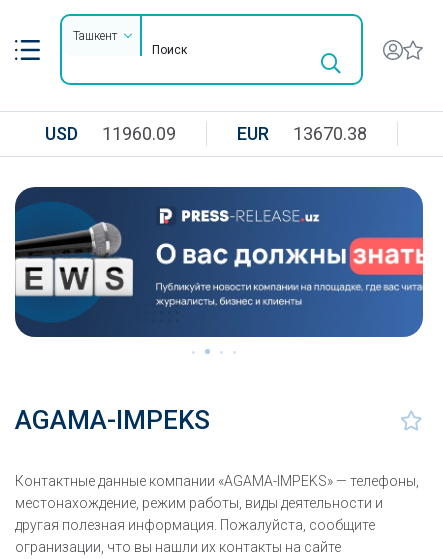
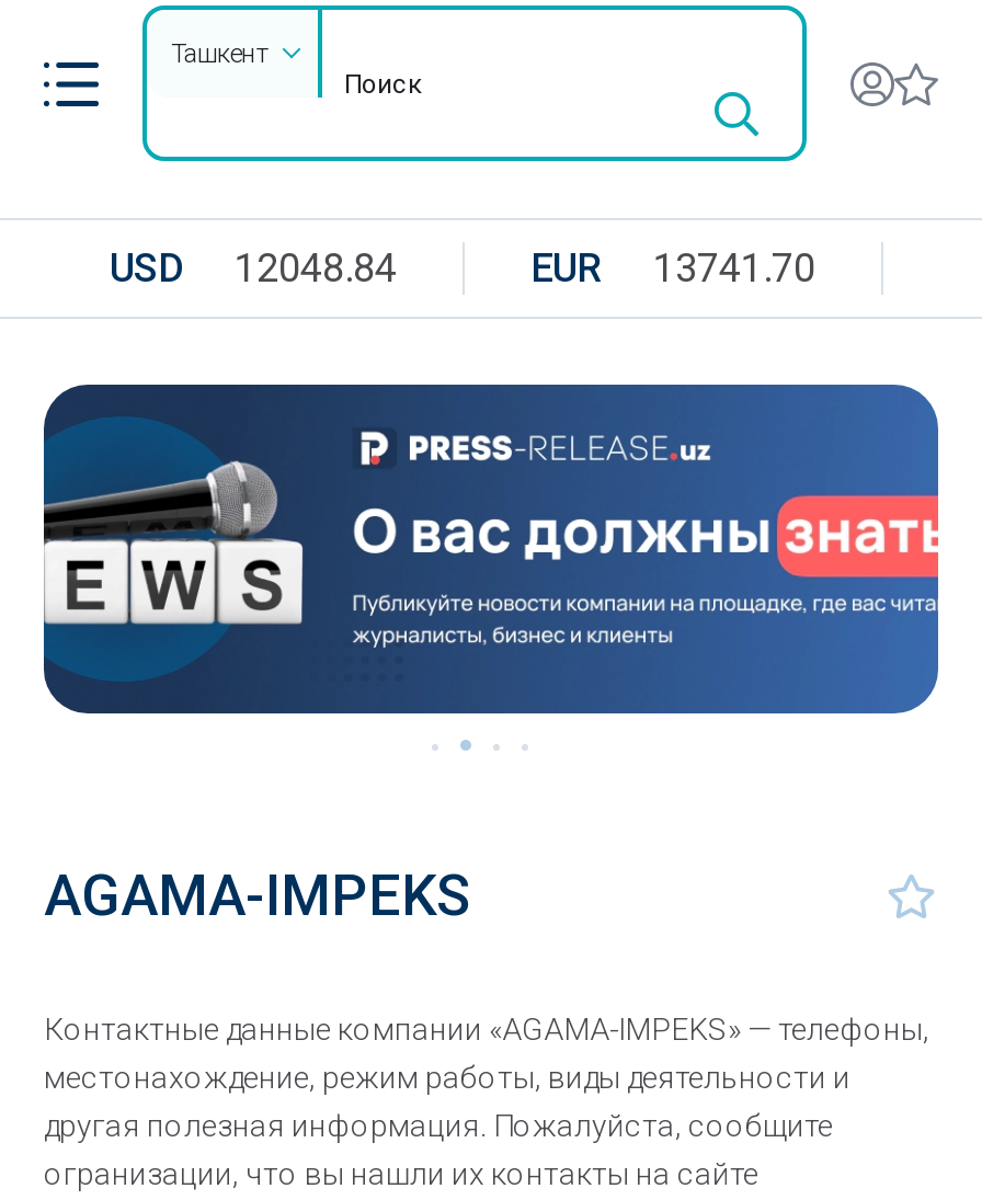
- USD 11960.09
+ USD 12048.84

- EUR 13670.38
+ EUR 13741.70
